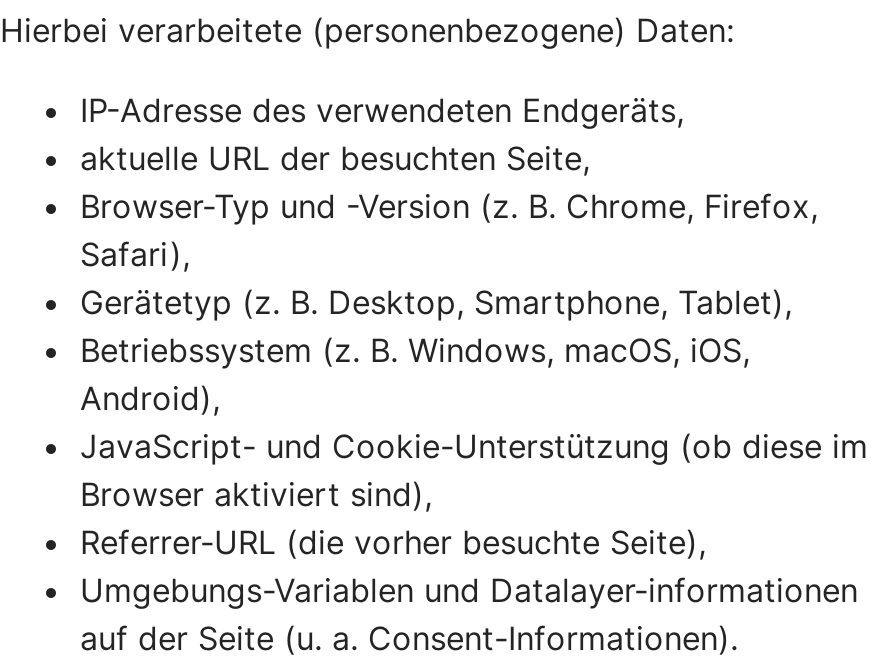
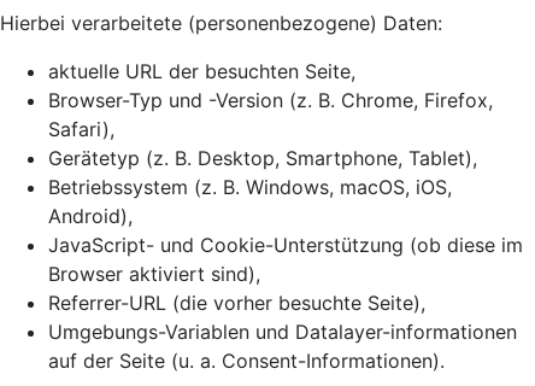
- IP-Adresse des verwendeten Endgeräts,
